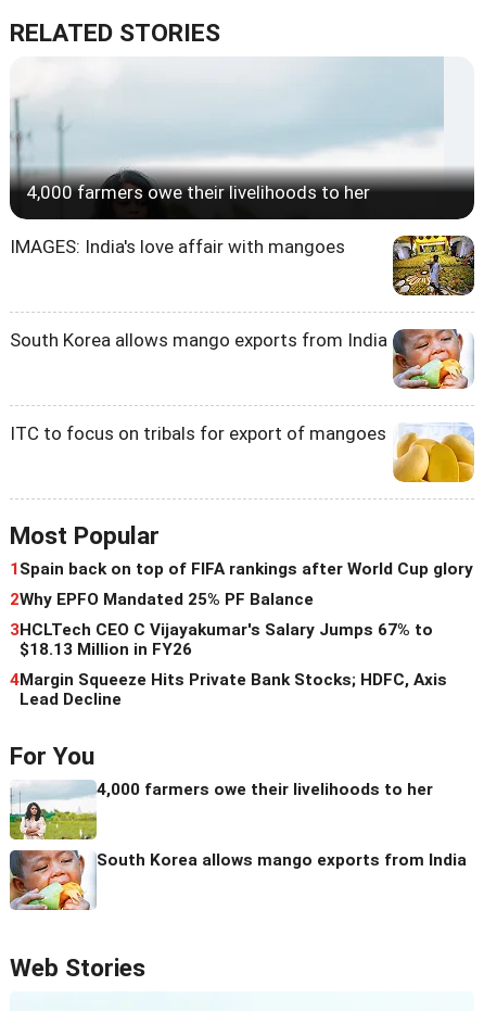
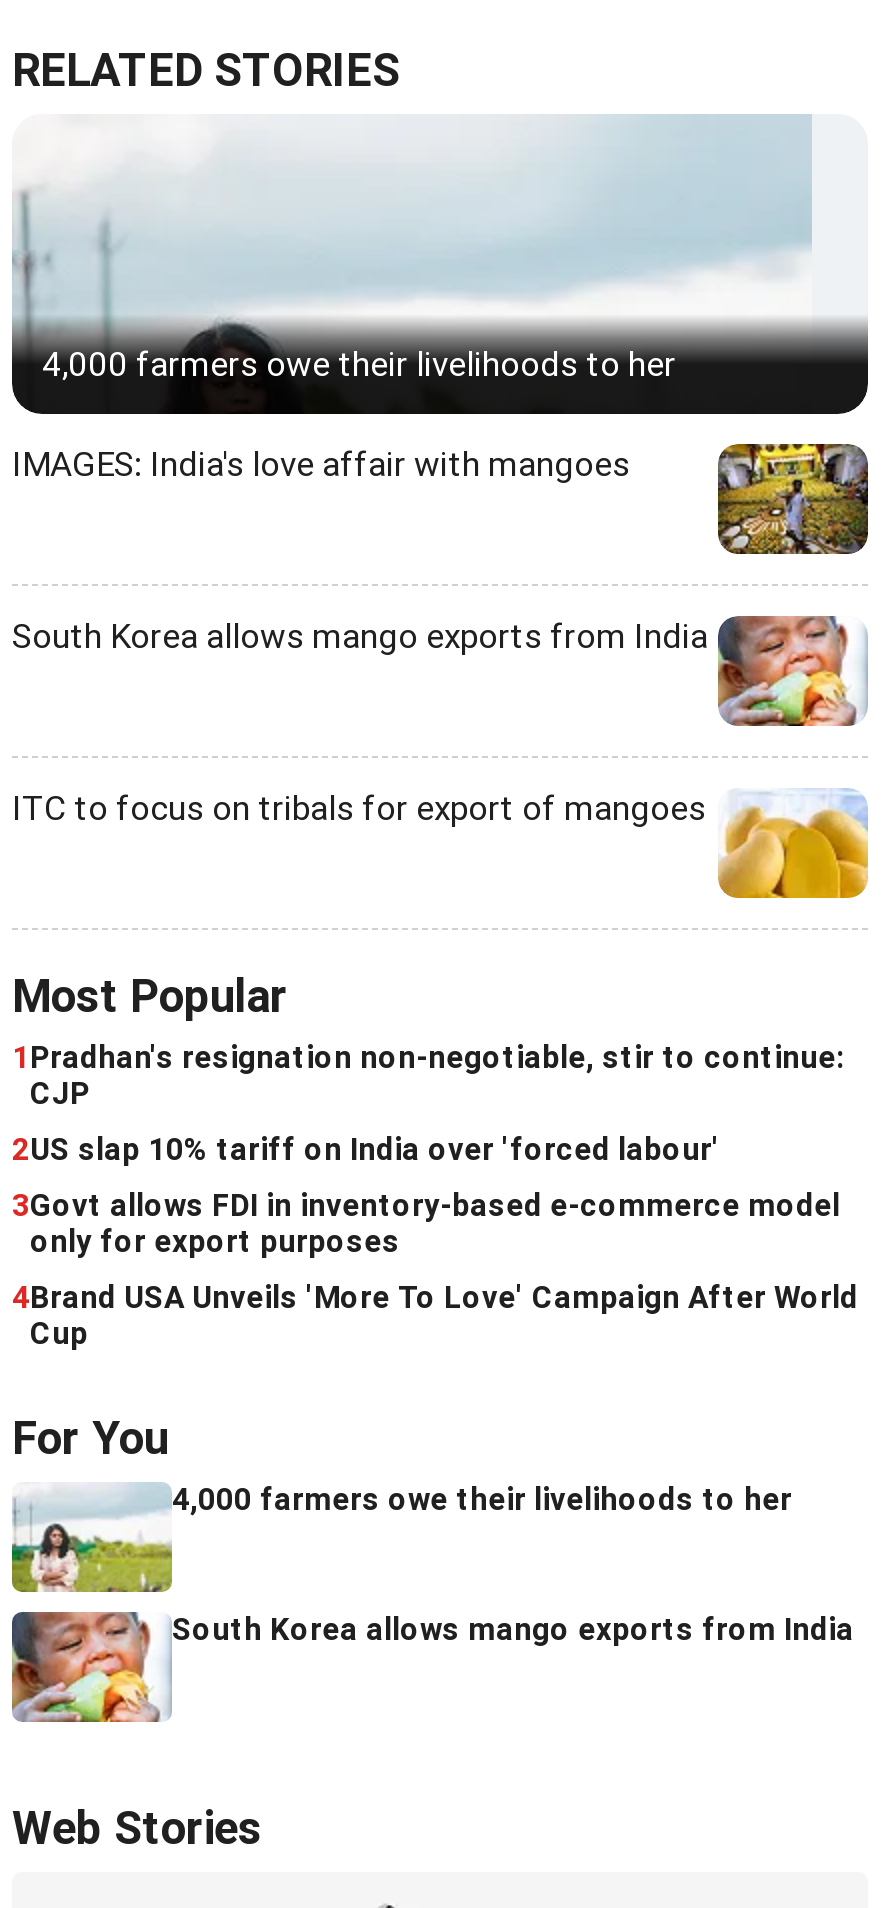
- 1 Spain back on top of FIFA rankings after World Cup glory
+ 1 Pradhan's resignation non-negotiable, stir to continue:
+ CJP

- 2Why EPFO Mandated 25% PF Balance
+ 2US slap 10% tariff on India over 'forced labour'

- 3HCLTech CEO C Vijayakumar's Salary Jumps 67% to
- $18.13 Million in FY26
+ 3Govt allows FDI in inventory-based e-commerce model
+ only for export purposes

- 4Margin Squeeze Hits Private Bank Stocks; HDFC, Axis
- Lead Decline
+ 4Brand USA Unveils 'More To Love' Campaign After World
+ Cup
